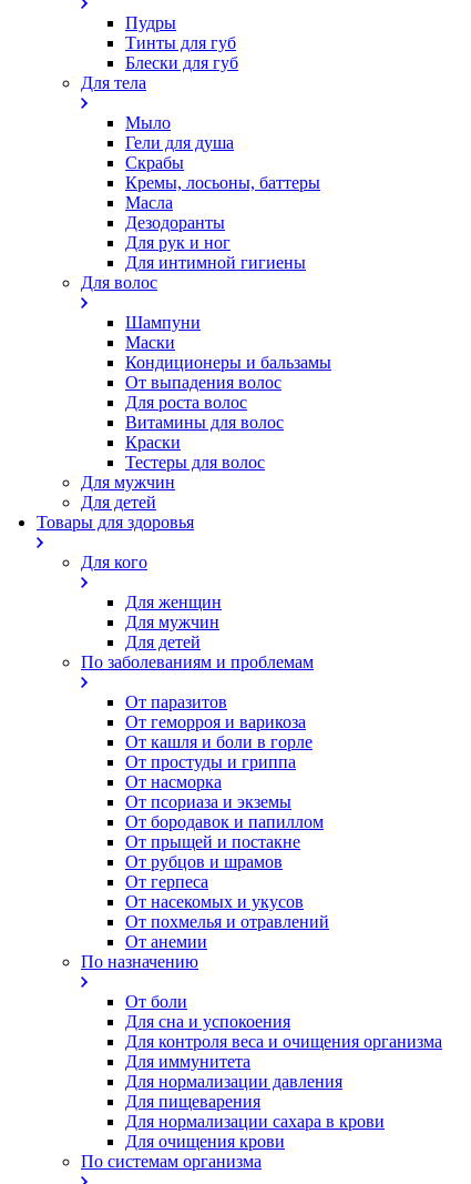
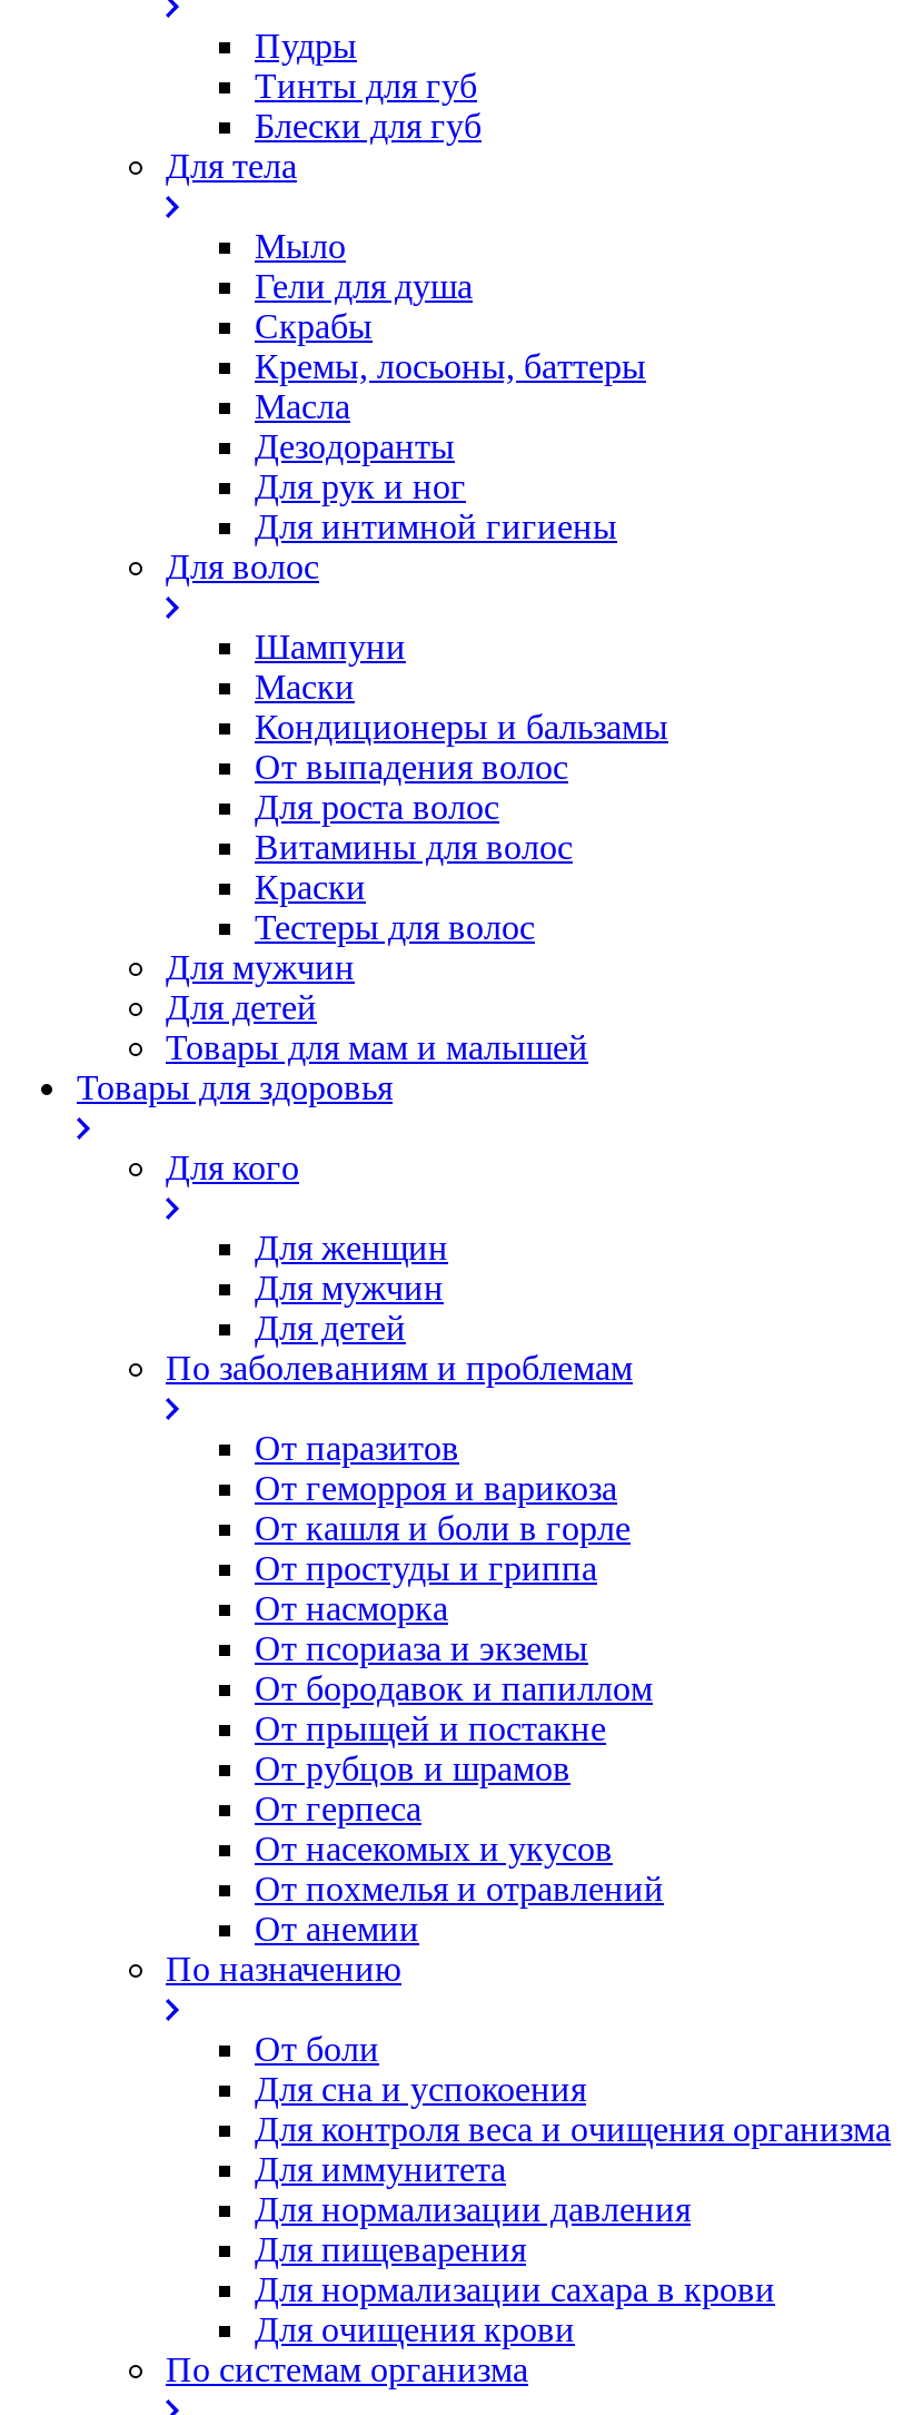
+ Товары для мам и малышей
